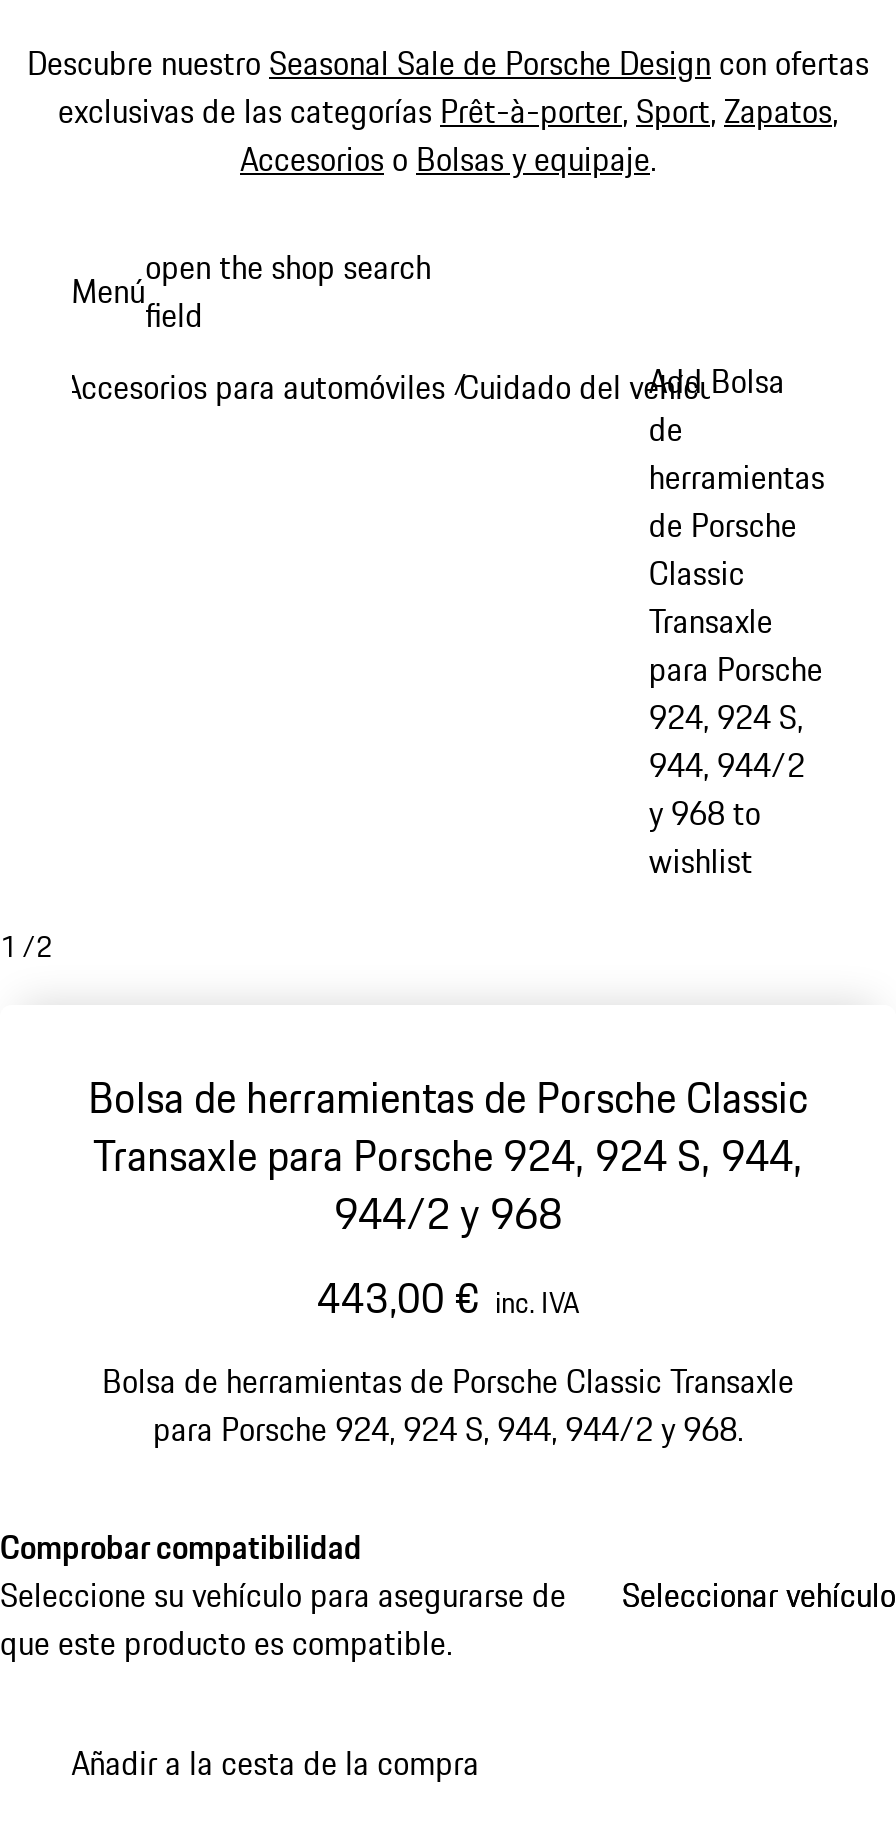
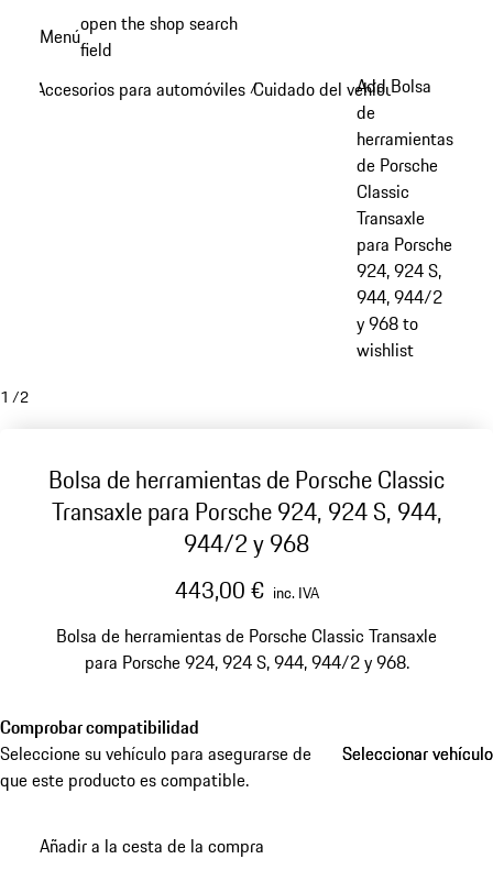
- Descubre nuestro Seasonal Sale de Porsche Design con ofertas
- exclusivas de las categorías Prêt-à-porter, Sport, Zapatos,
- Accesorios o Bolsas y equipaje.
